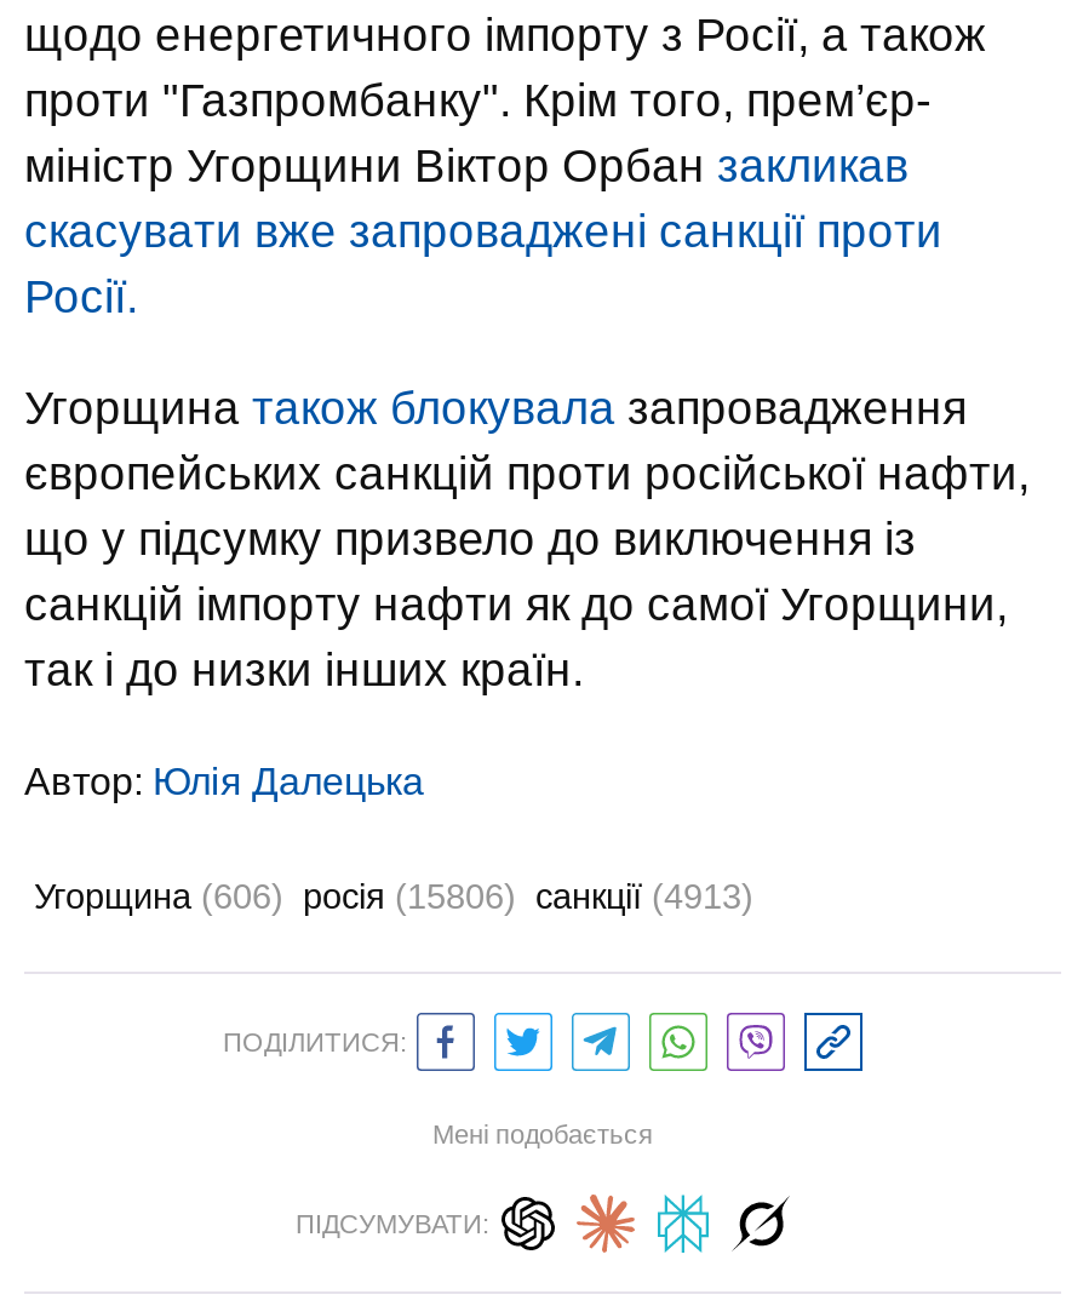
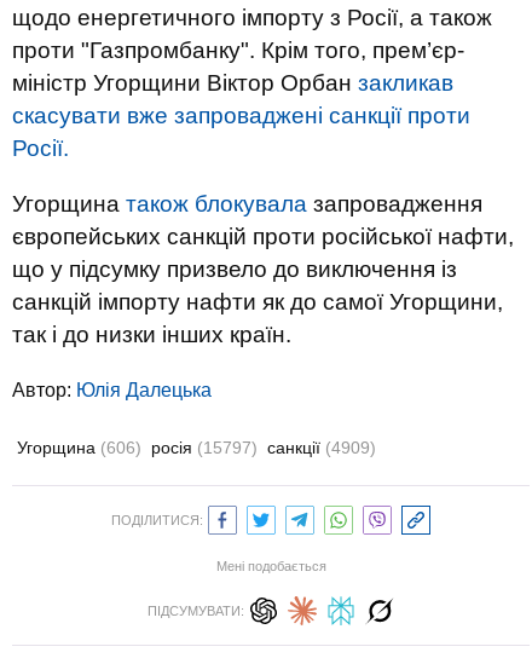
- Угорщина (606) росія (15806) санкції (4913)
+ Угорщина (606) росія (15797) санкції (4909)
